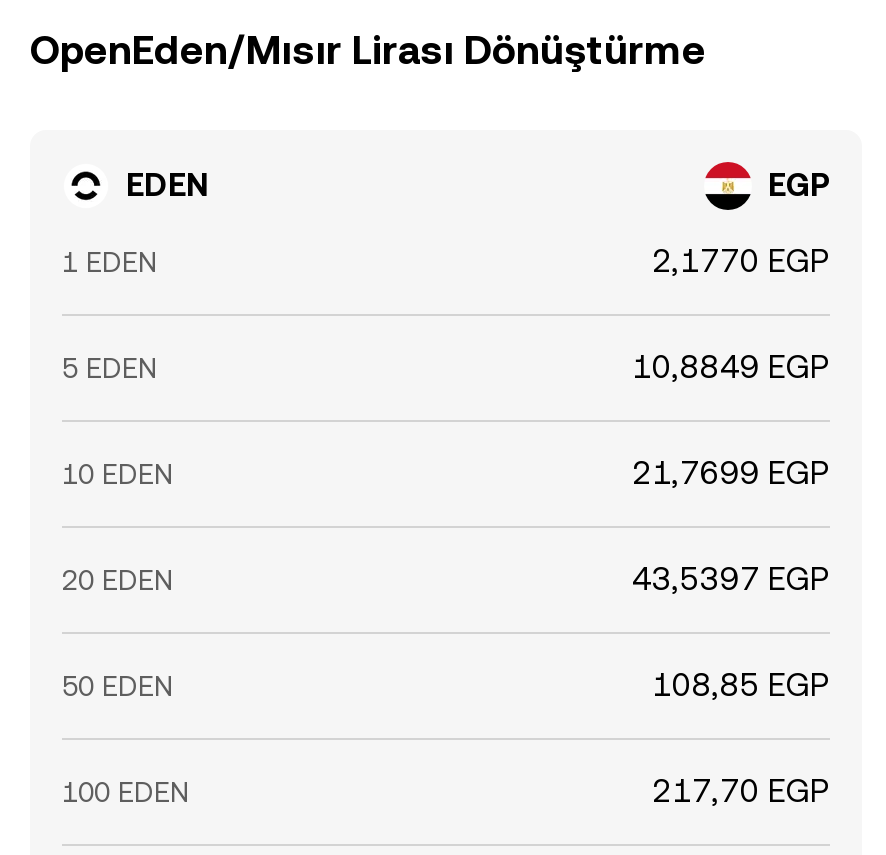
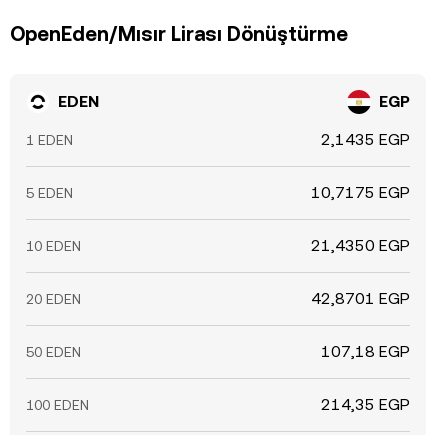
- 2,1770 EGP
+ 2,1435 EGP

- 10,8849 EGP
+ 10,7175 EGP

- 21,7699 EGP
+ 21,4350 EGP

- 43,5397 EGP
+ 42,8701 EGP

- 108,85 EGP
+ 107,18 EGP

- 217,70 EGP
+ 214,35 EGP
